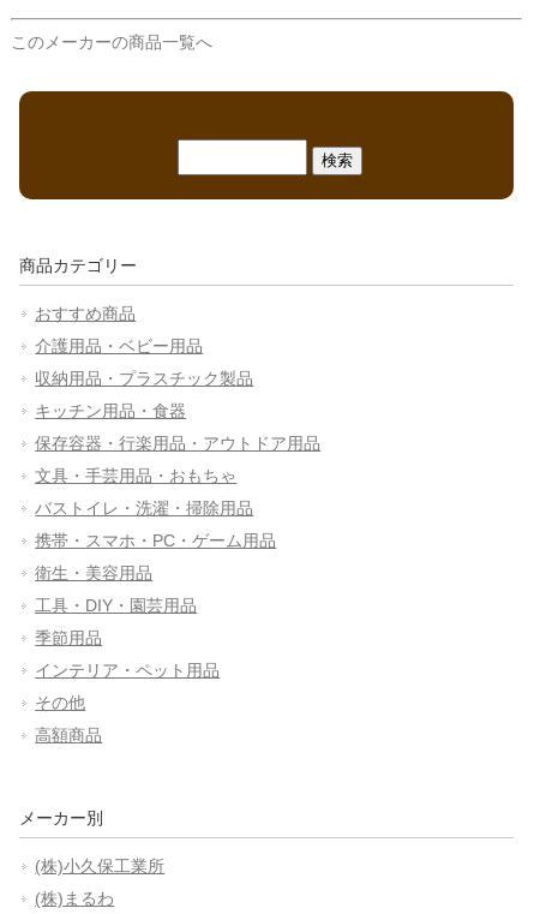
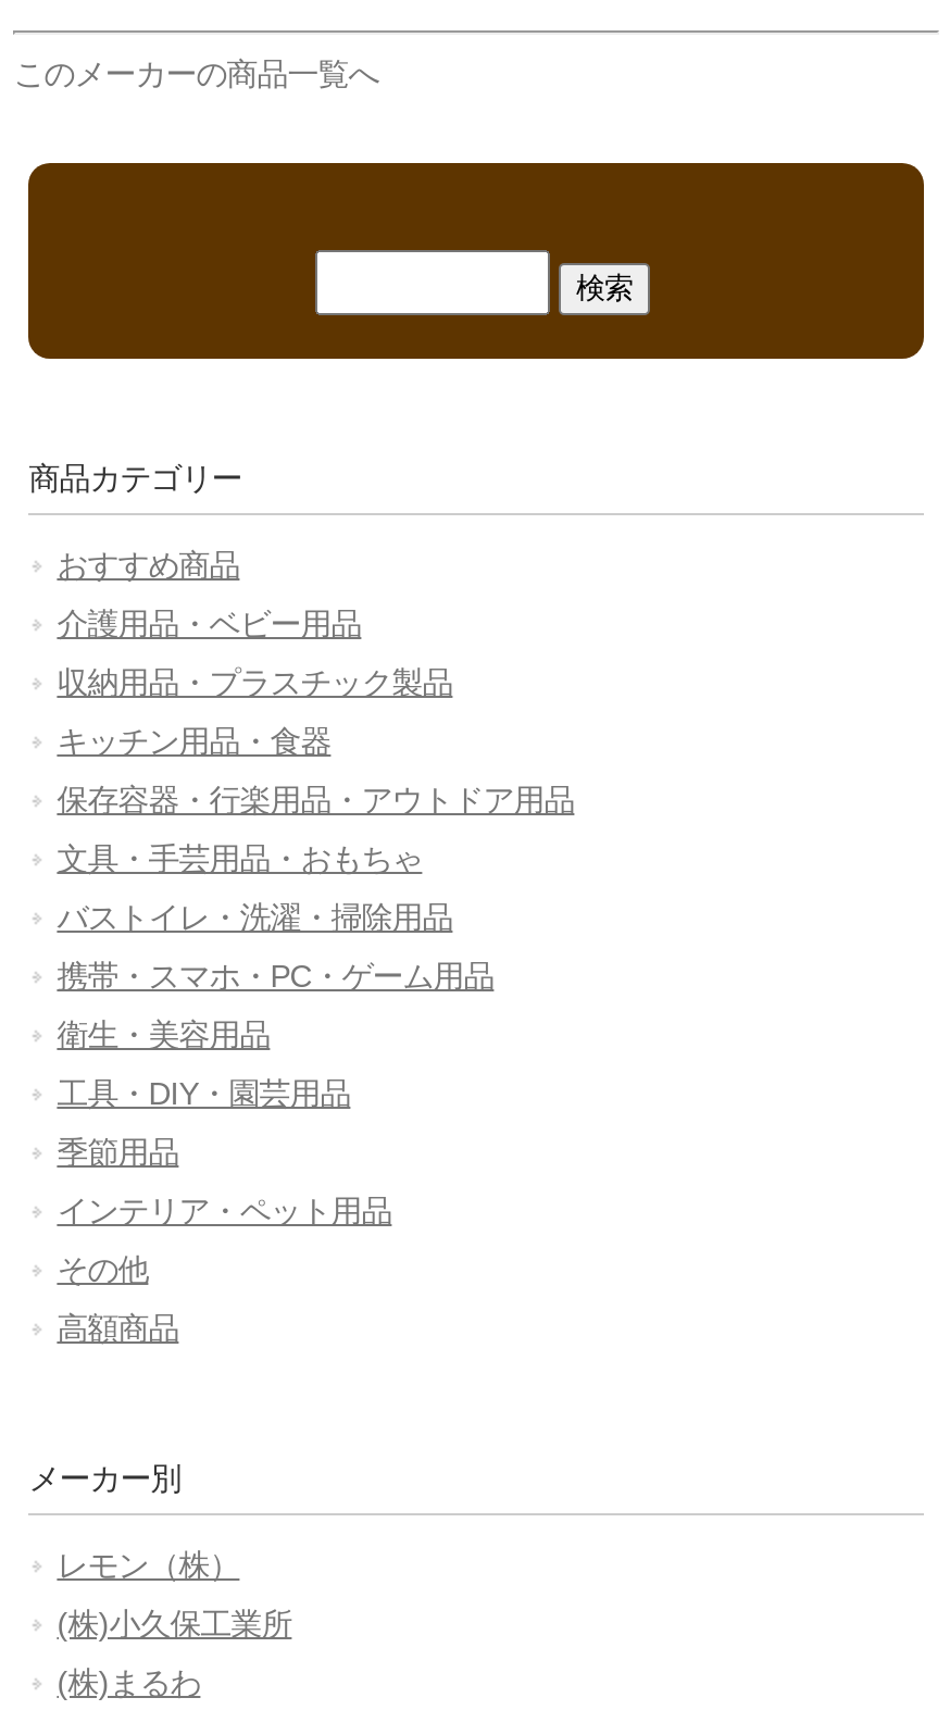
+ レモン（株）
